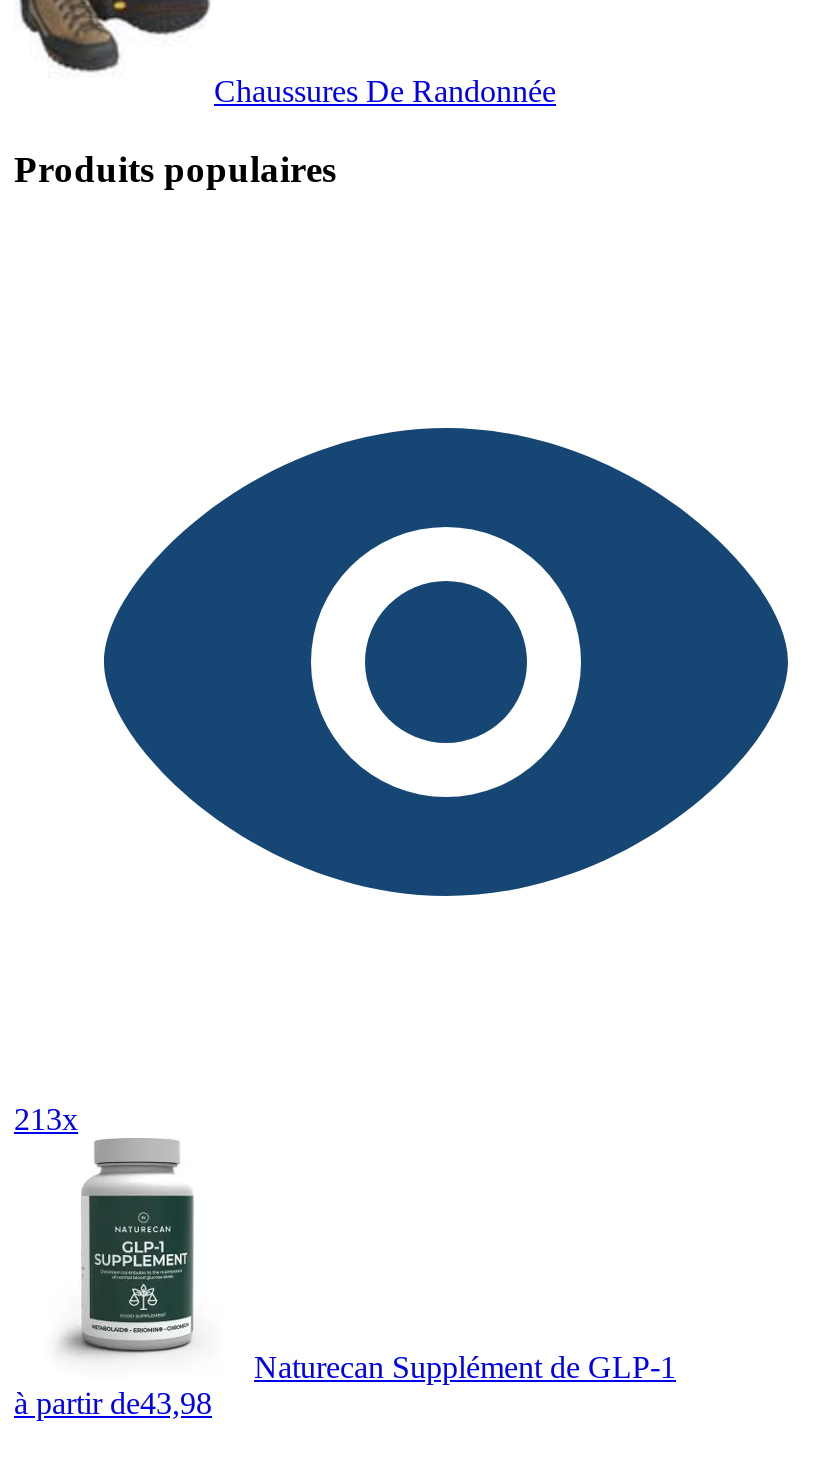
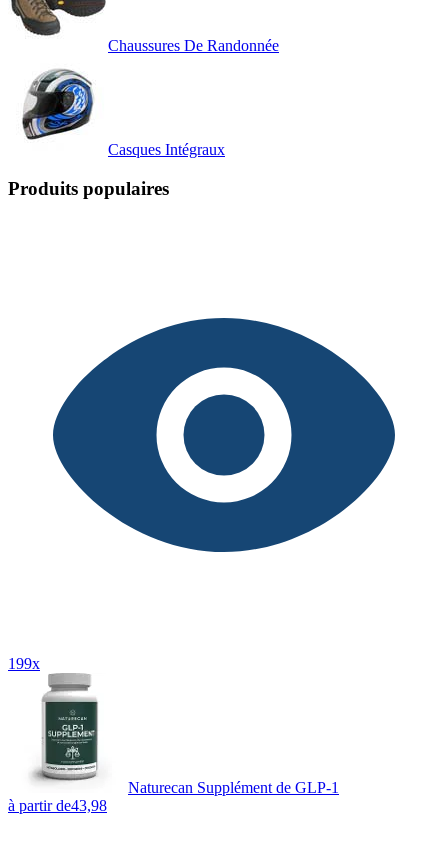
+ [image]
+ Casques Intégraux

- 213x
+ 199x
